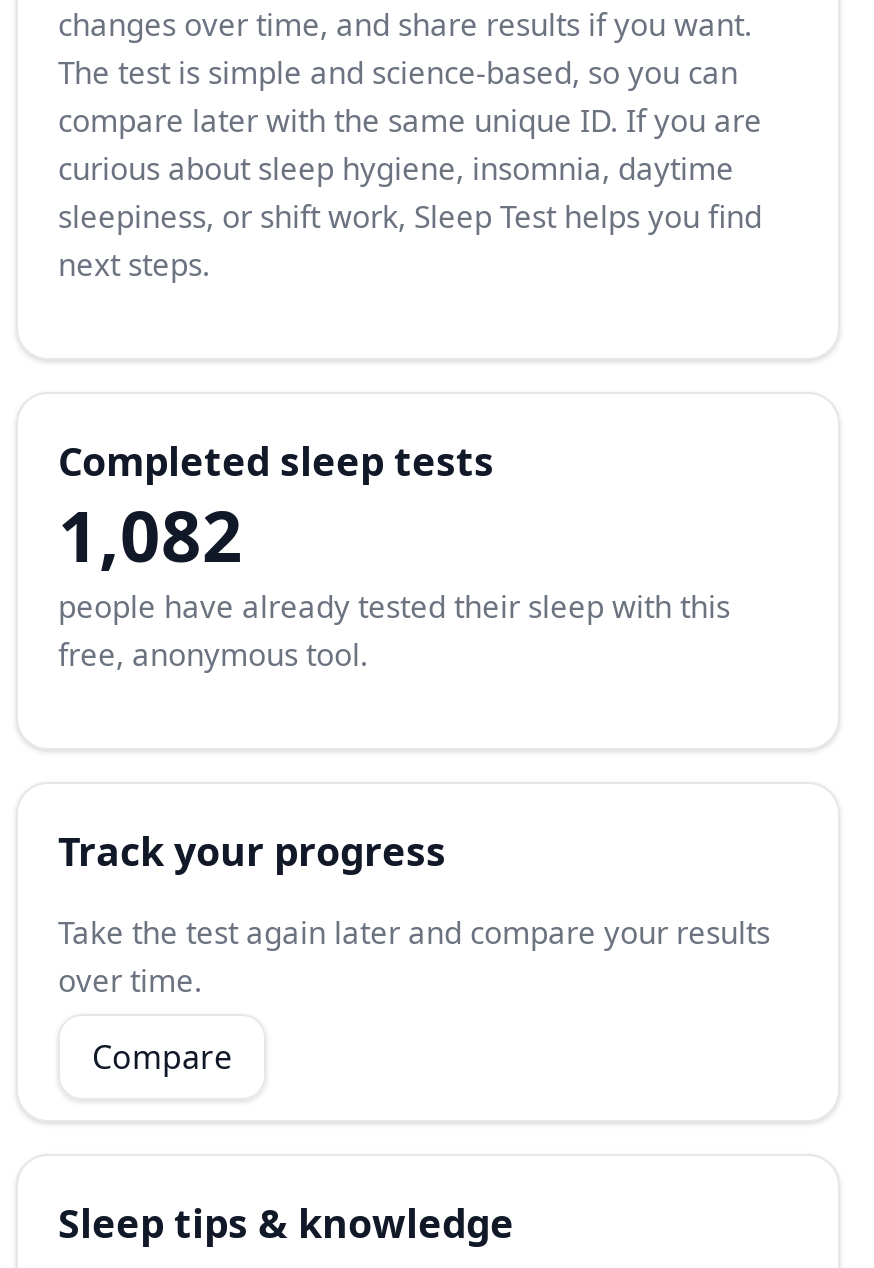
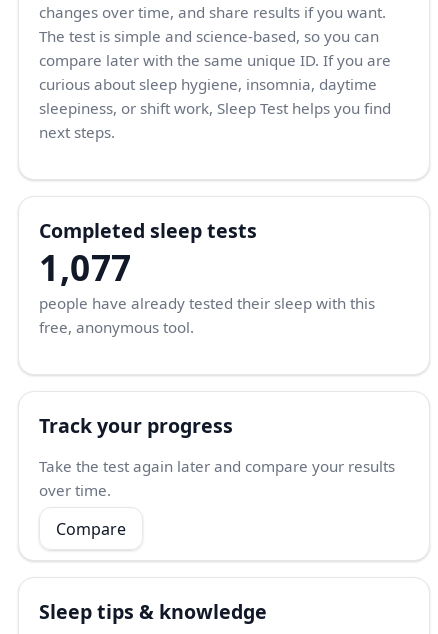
- 1,082
+ 1,077
